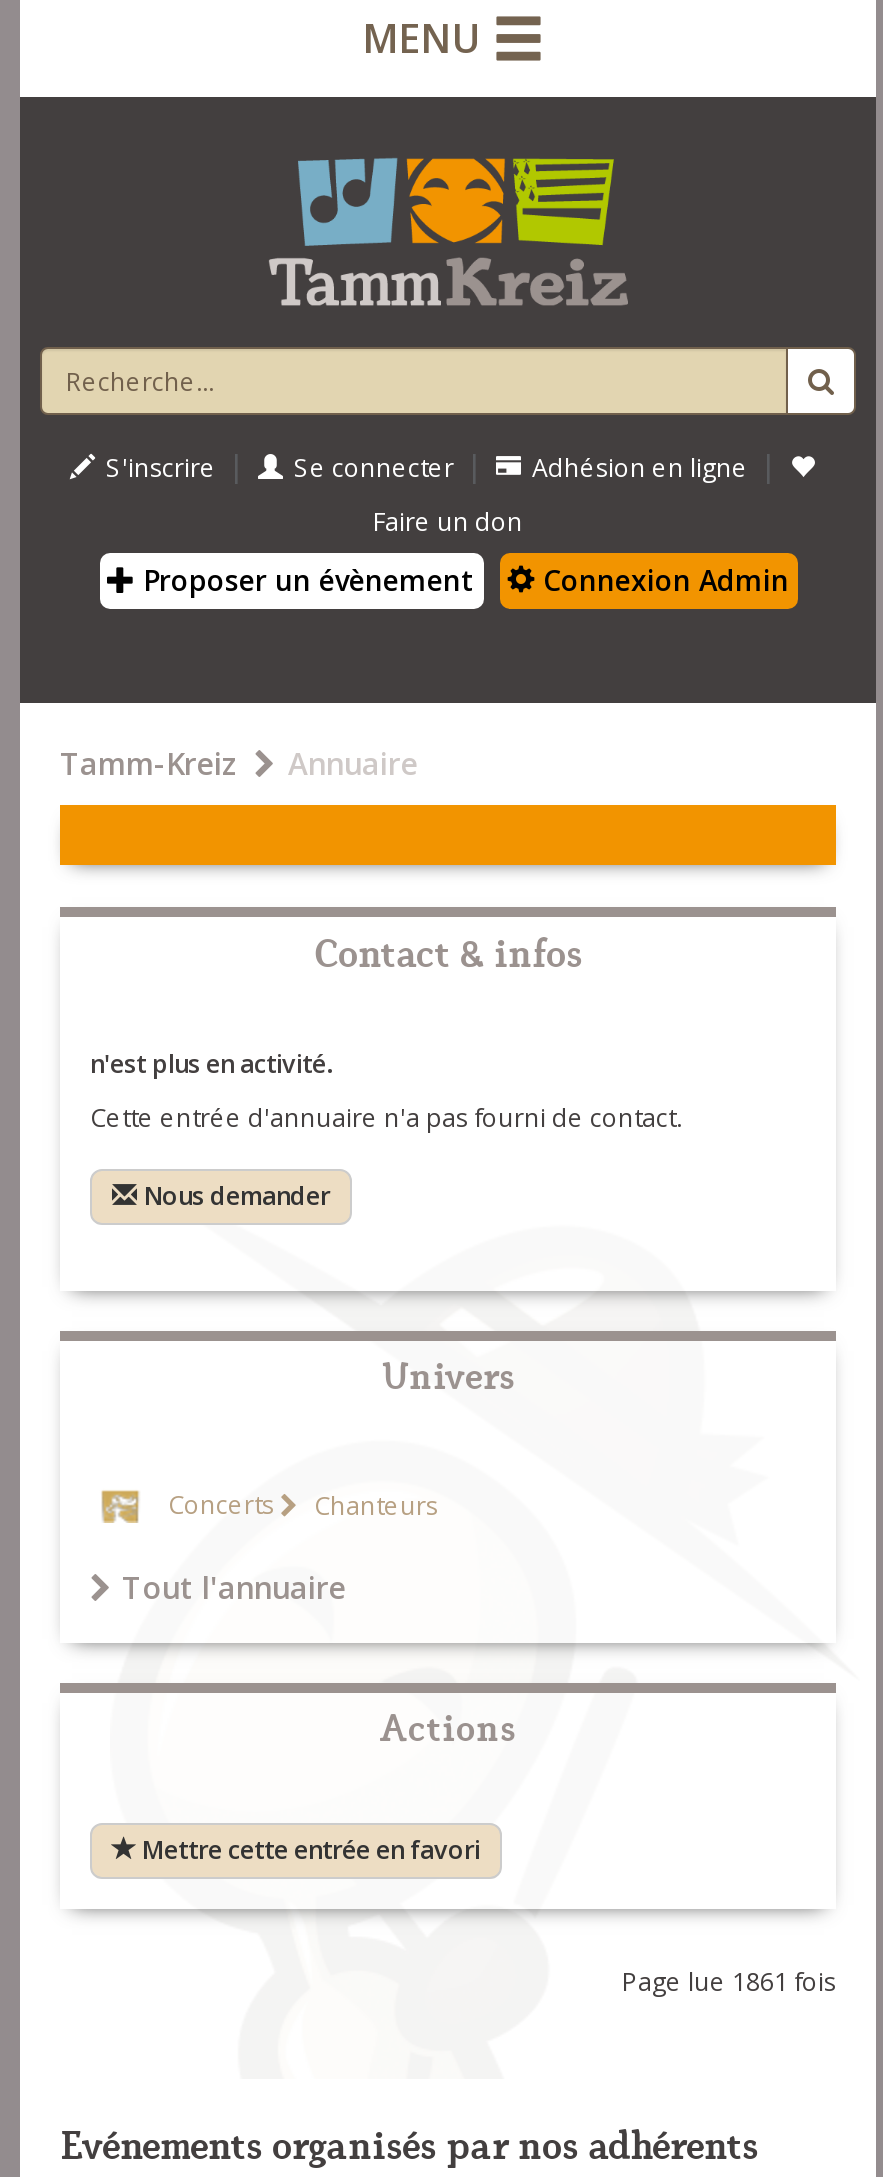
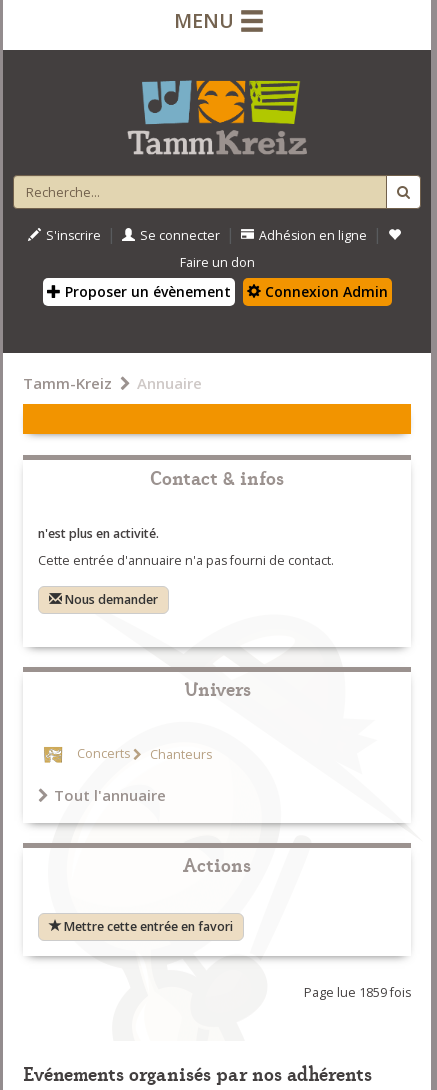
- Page lue 1861 fois
+ Page lue 1859 fois
